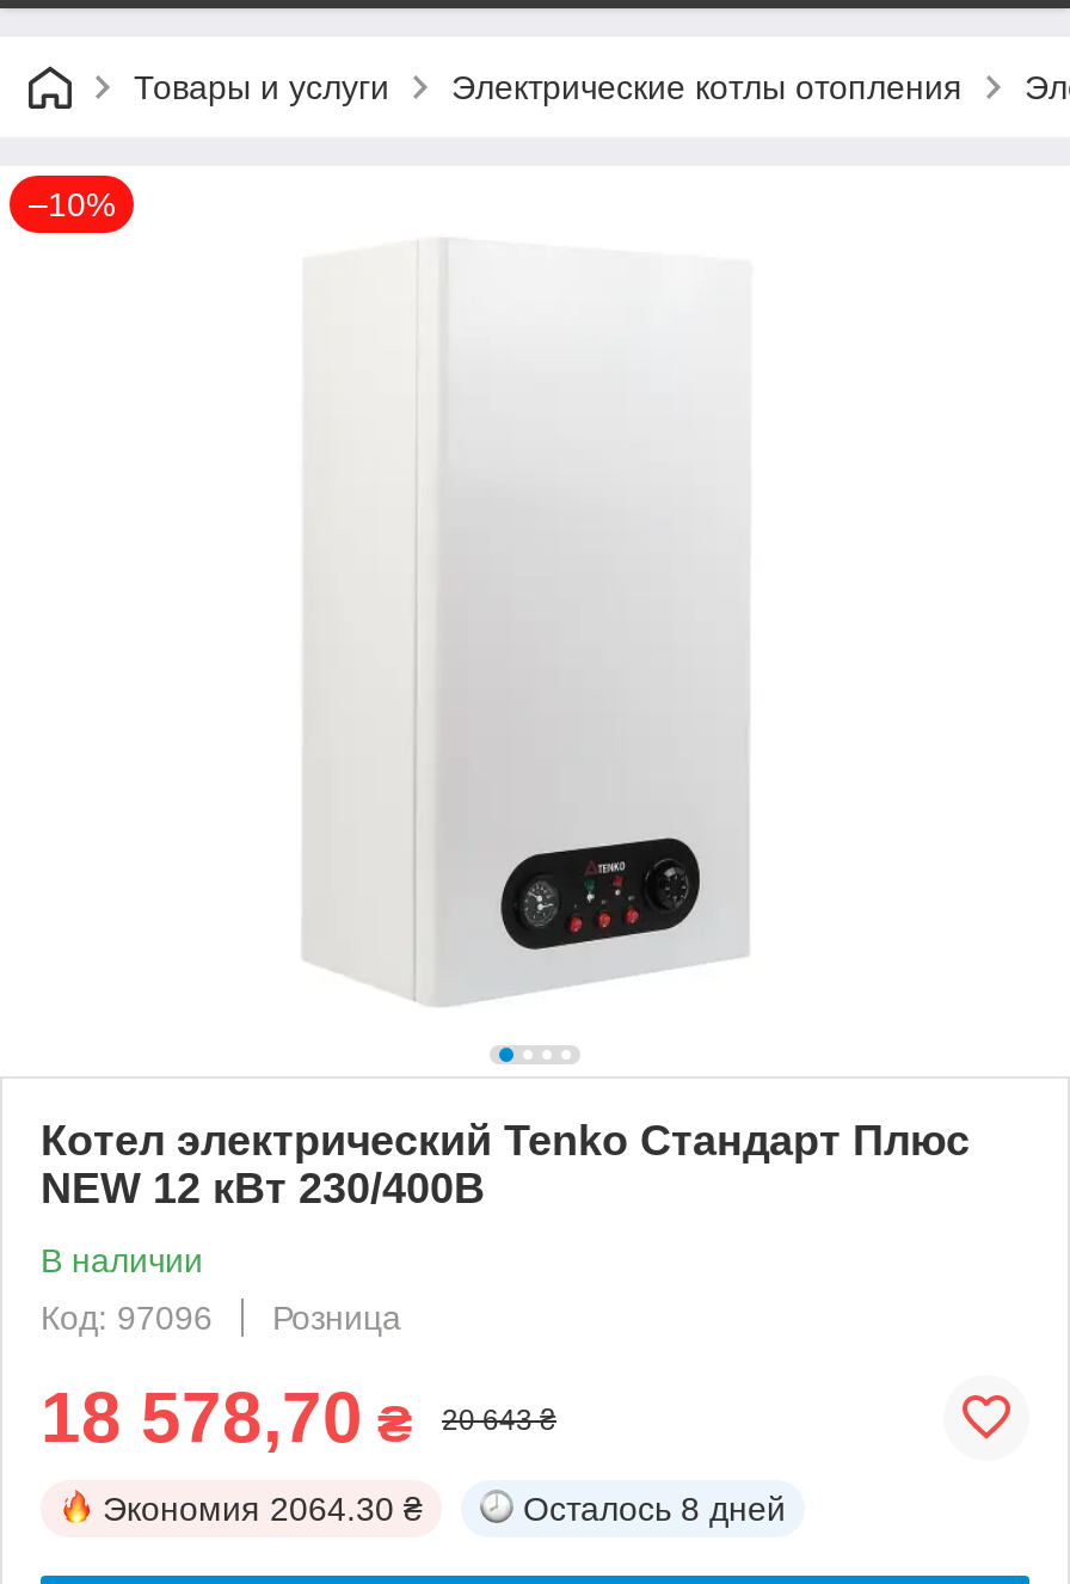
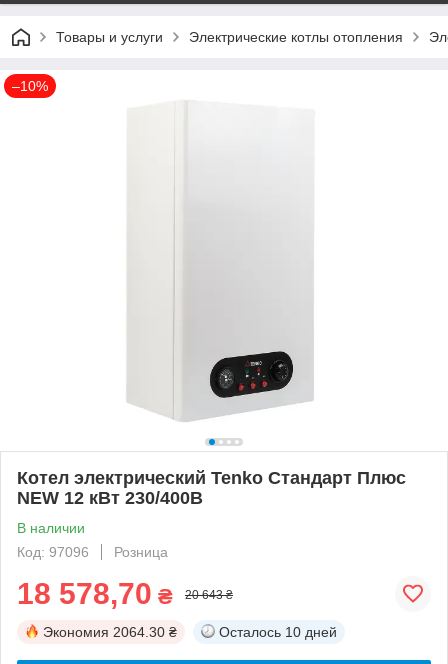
- Осталось 8 дней
+ Осталось 10 дней
